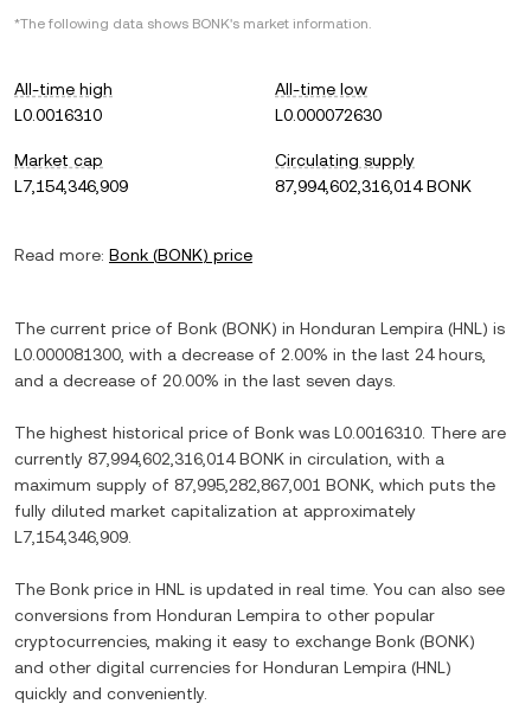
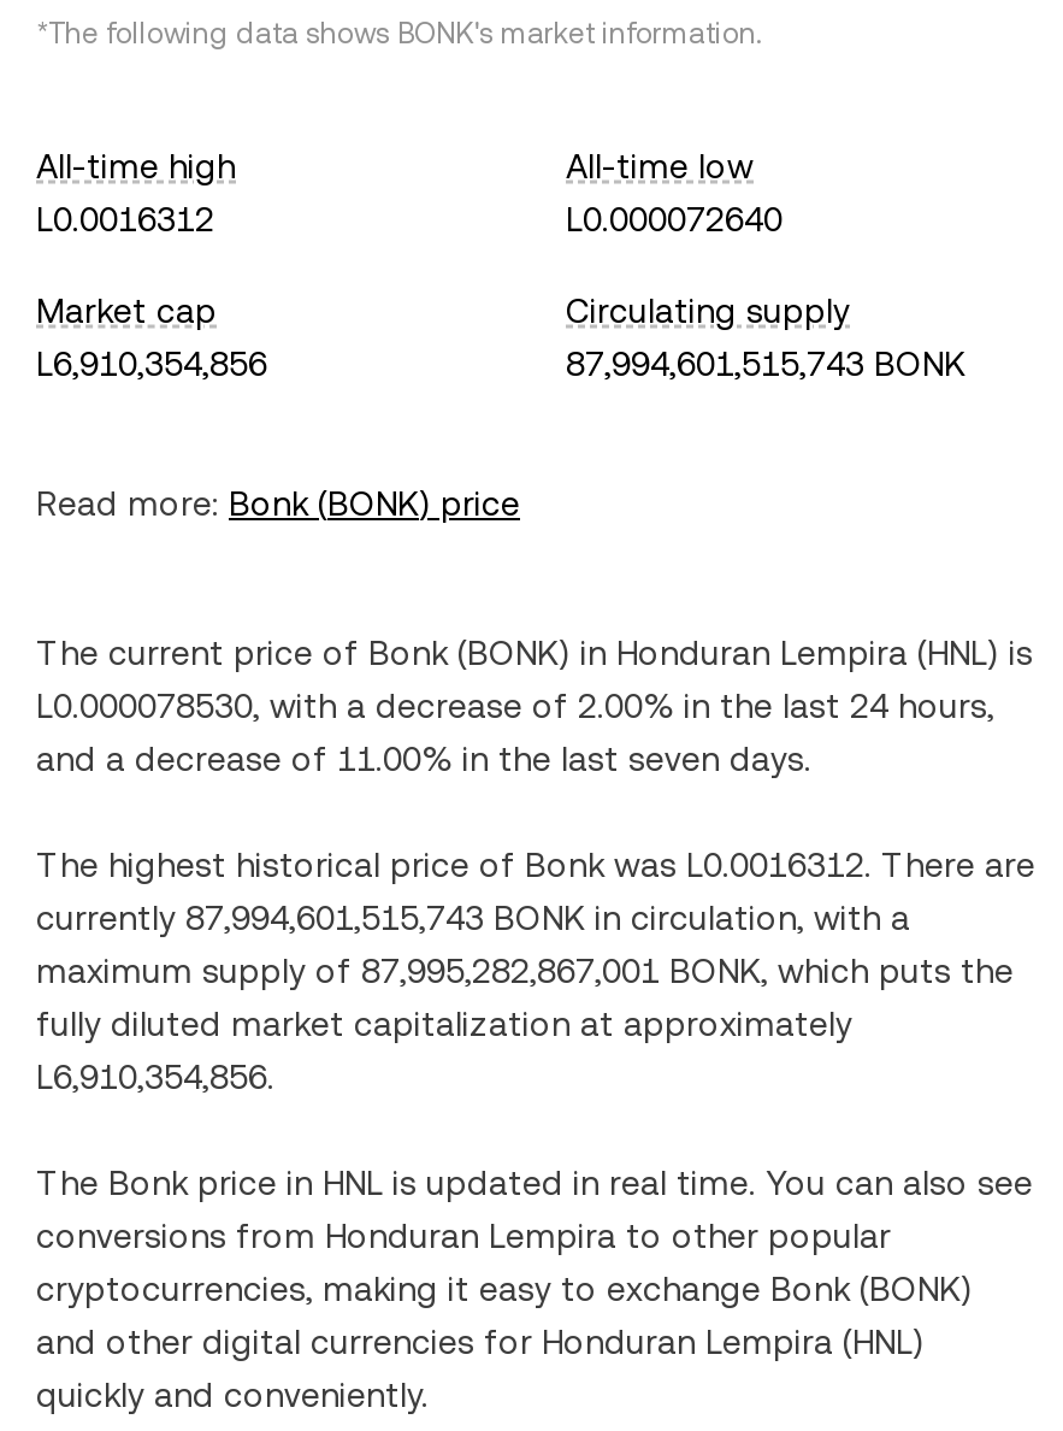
- L0.0016310
+ L0.0016312

- L0.000072630
+ L0.000072640

- L7,154,346,909
+ L6,910,354,856

- 87,994,602,316,014 BONK
+ 87,994,601,515,743 BONK

- L0.000081300, with a decrease of 2.00% in the last 24 hours,
+ L0.000078530, with a decrease of 2.00% in the last 24 hours,

- and a decrease of 20.00% in the last seven days.
+ and a decrease of 11.00% in the last seven days.

- The highest historical price of Bonk was L0.0016310. There are
+ The highest historical price of Bonk was L0.0016312. There are

- currently 87,994,602,316,014 BONK in circulation, with a
+ currently 87,994,601,515,743 BONK in circulation, with a

- L7,154,346,909.
+ L6,910,354,856.
